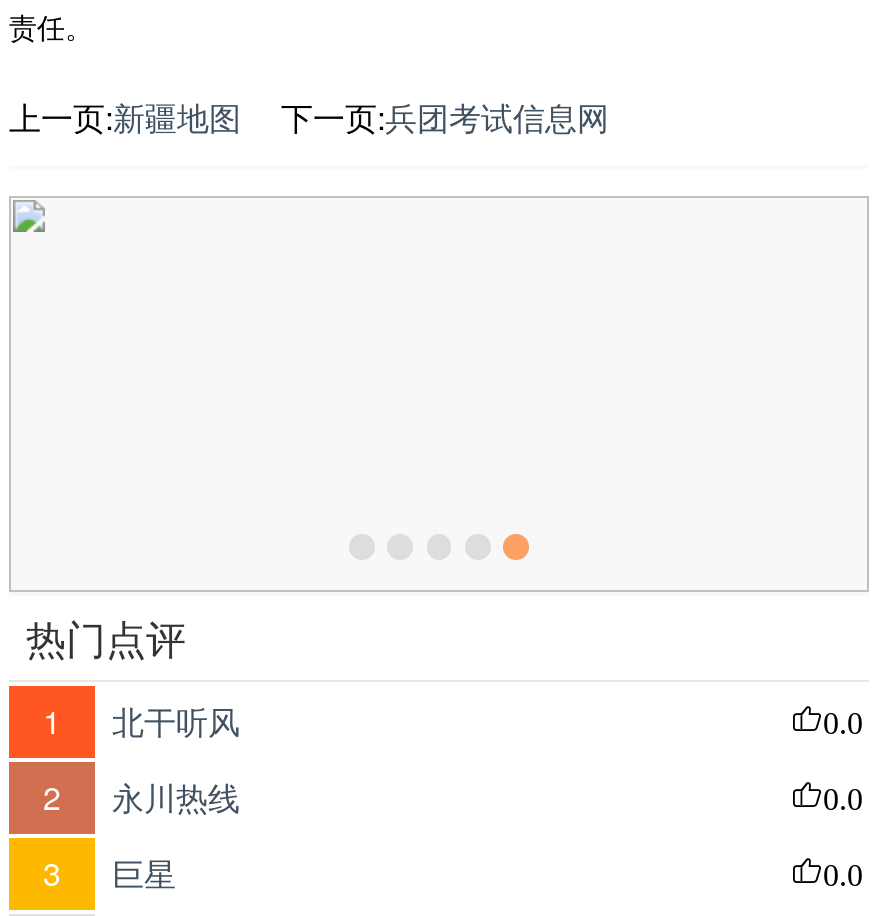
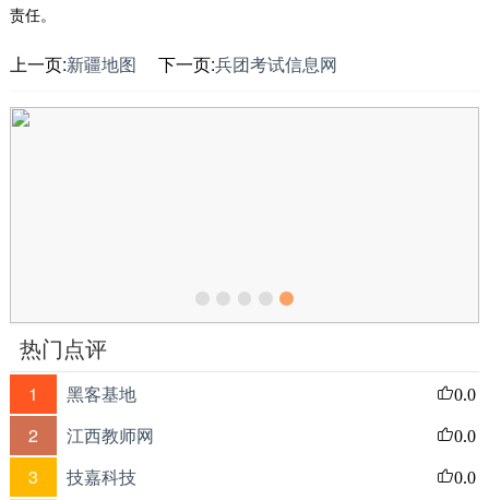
- 北干听风
+ 黑客基地

- 永川热线
+ 江西教师网

- 巨星
+ 技嘉科技
